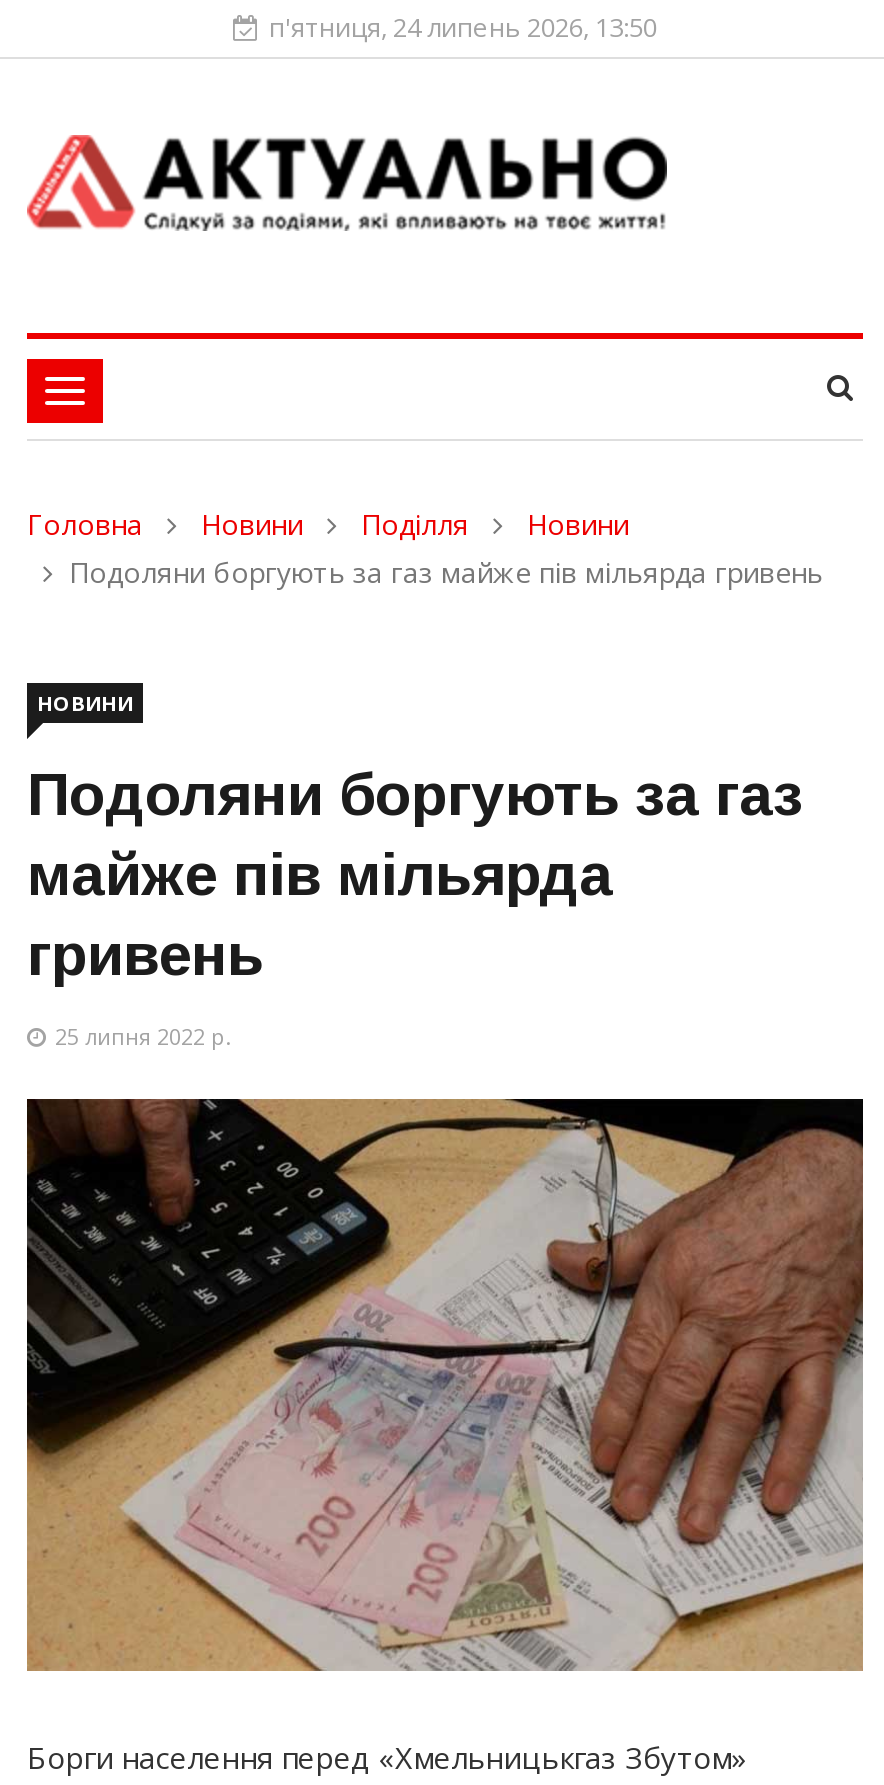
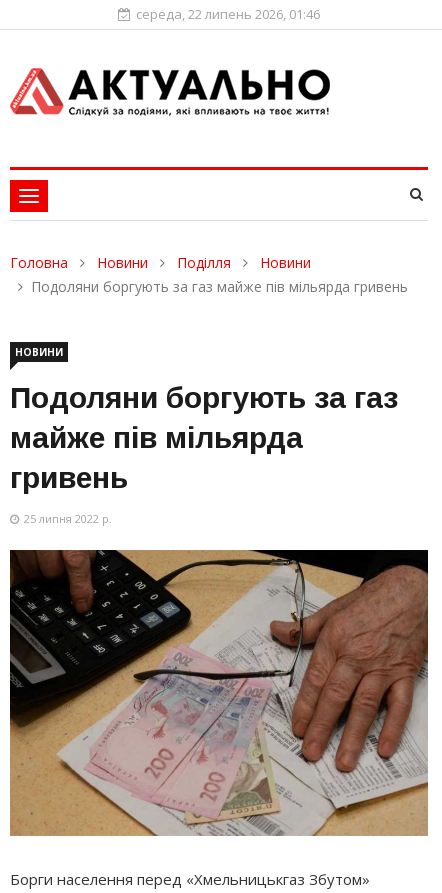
- п'ятниця, 24 липень 2026, 13:50
+ середа, 22 липень 2026, 01:46
